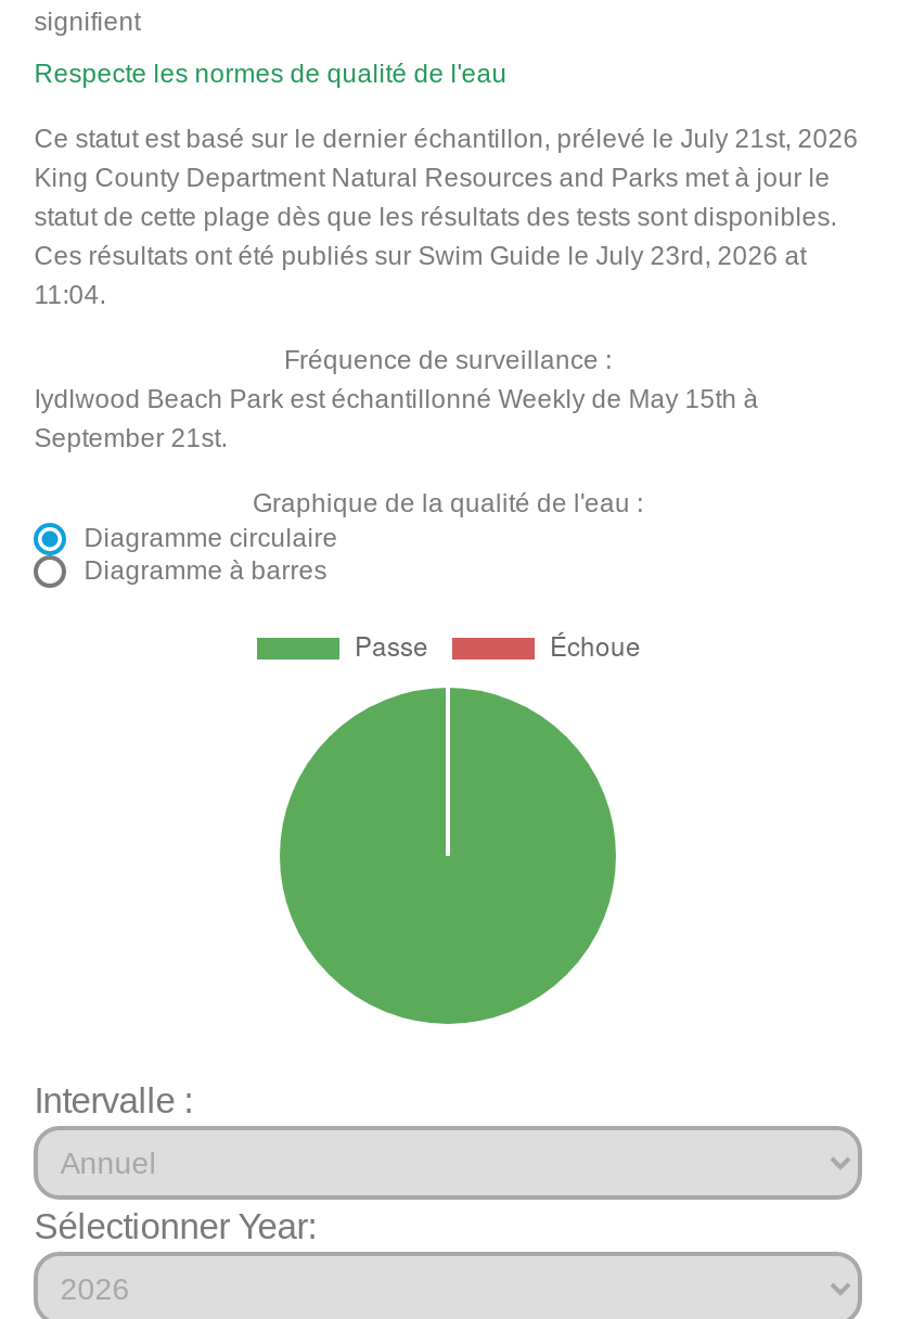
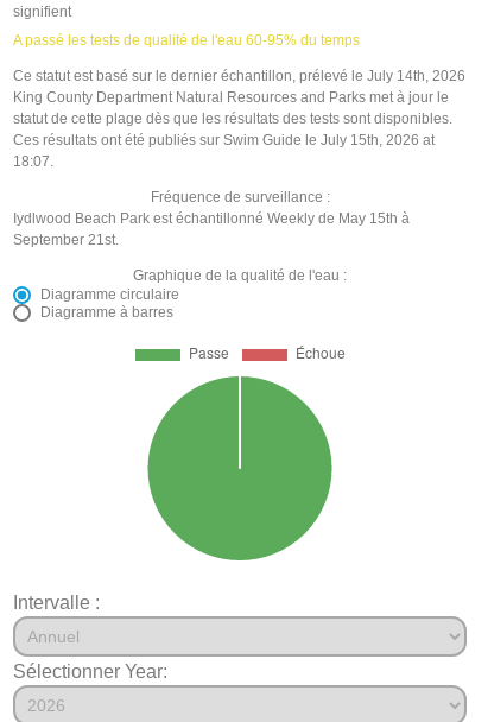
- Respecte les normes de qualité de l'eau
+ A passé les tests de qualité de l'eau 60-95% du temps

- Ce statut est basé sur le dernier échantillon, prélevé le July 21st, 2026
+ Ce statut est basé sur le dernier échantillon, prélevé le July 14th, 2026

- Ces résultats ont été publiés sur Swim Guide le July 23rd, 2026 at
+ Ces résultats ont été publiés sur Swim Guide le July 15th, 2026 at

- 11:04.
+ 18:07.
